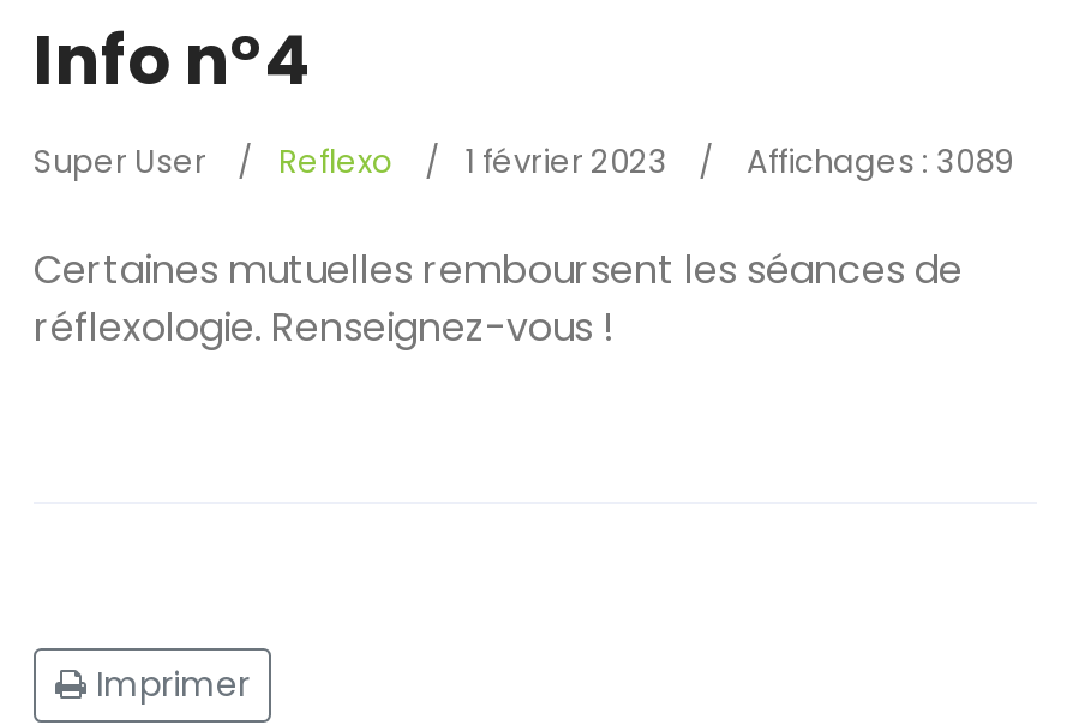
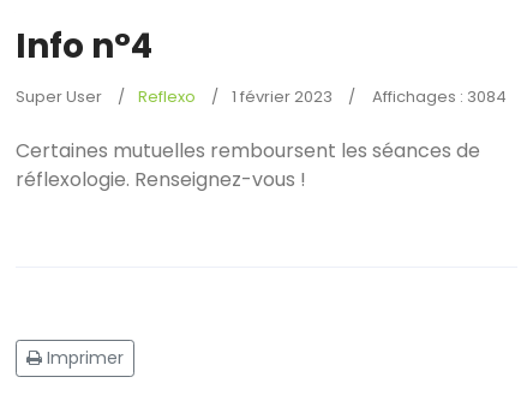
- Super User Reflexo 1 février 2023 Affichages : 3089
+ Super User Reflexo 1 février 2023 Affichages : 3084
